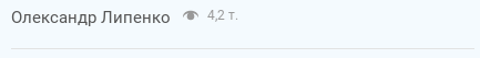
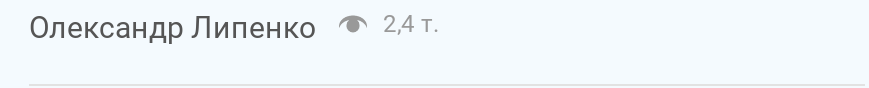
- 4,2 т.
+ 2,4 т.
